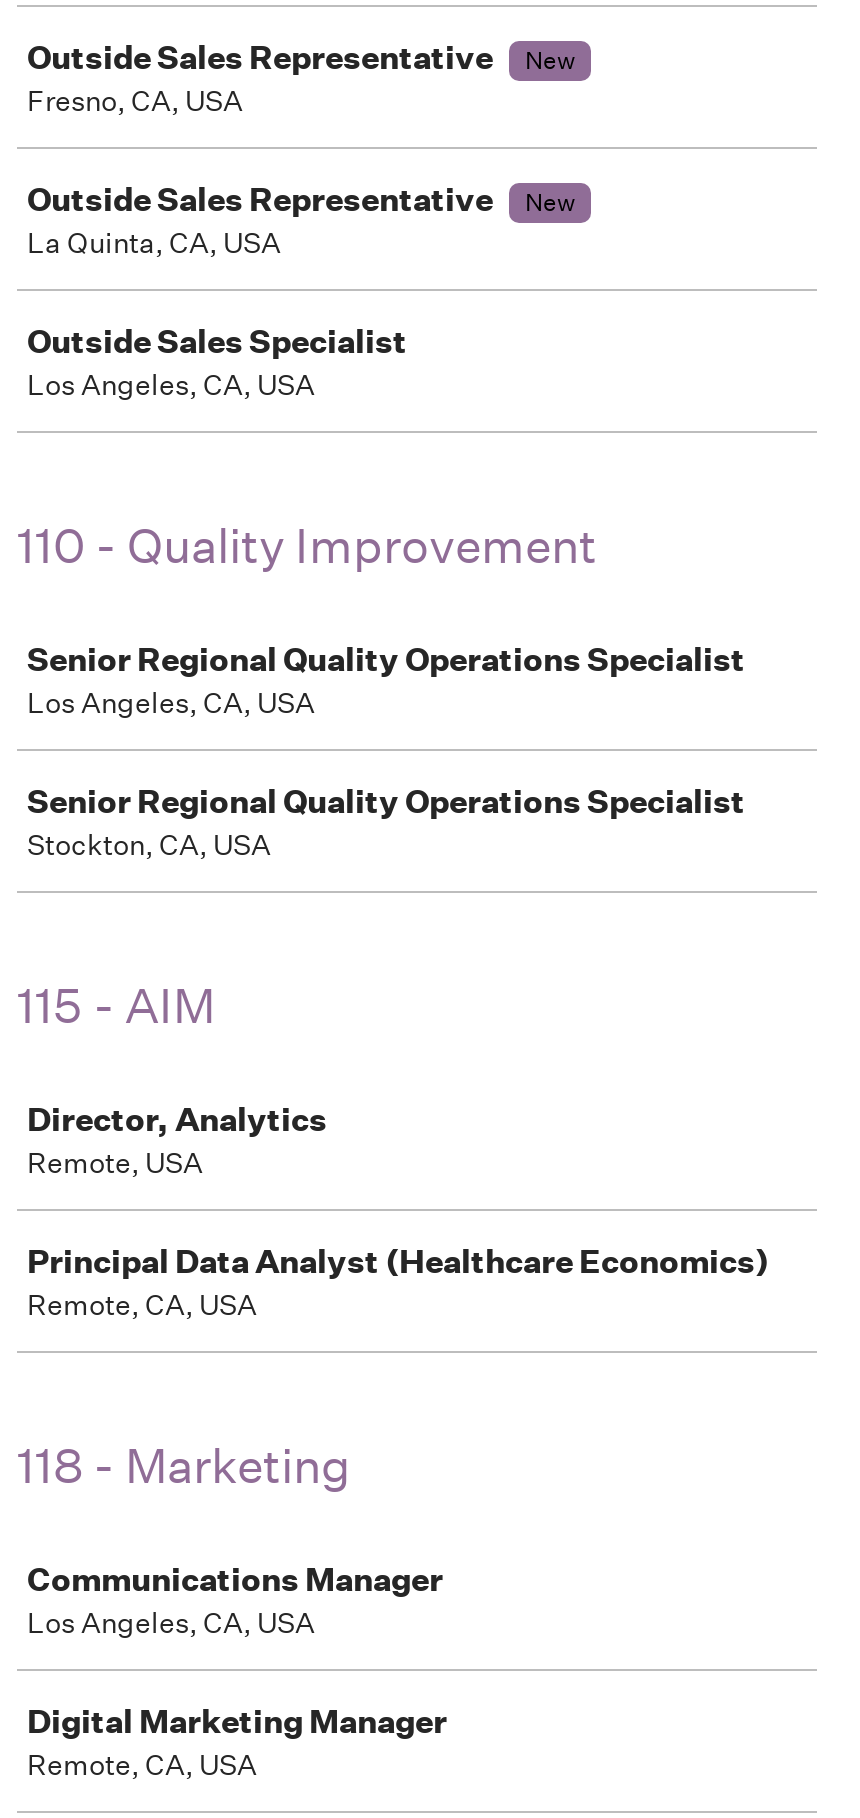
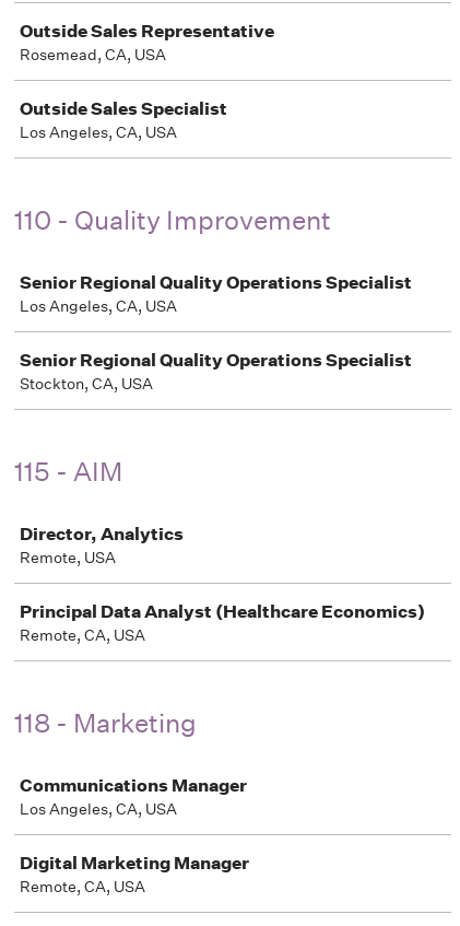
- New
- Fresno, CA, USA
- Outside Sales Representative
- New
- La Quinta, CA, USA
+ Rosemead, CA, USA
